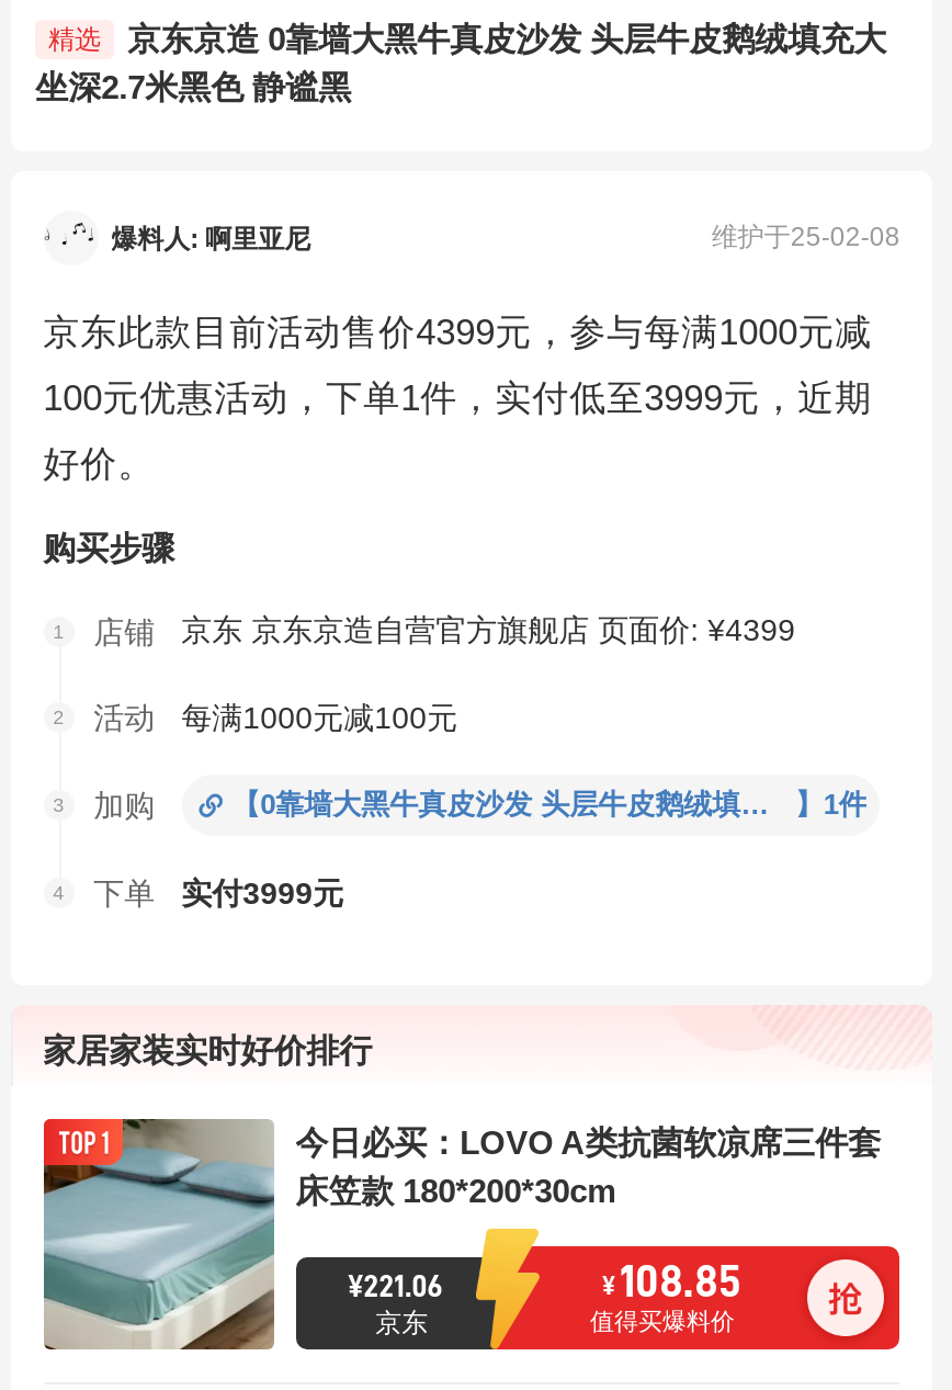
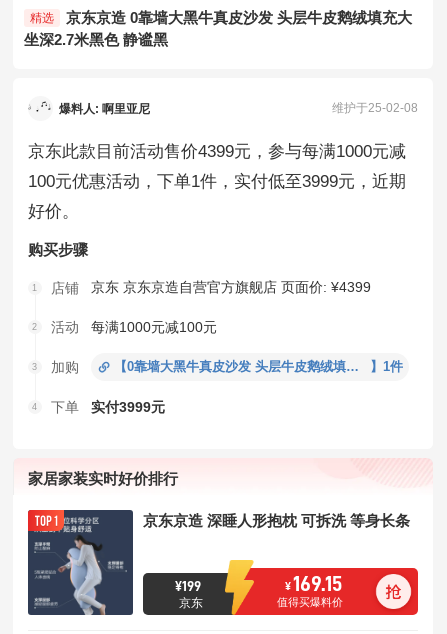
- [image]
- 今日必买：LOVO A类抗菌软凉席三件套
- 床笠款 180*200*30cm
+ [image]
+ 京东京造 深睡人形抱枕 可拆洗 等身长条

- ¥221.06
+ ¥199

- ¥ 108.85
+ ¥ 169.15
